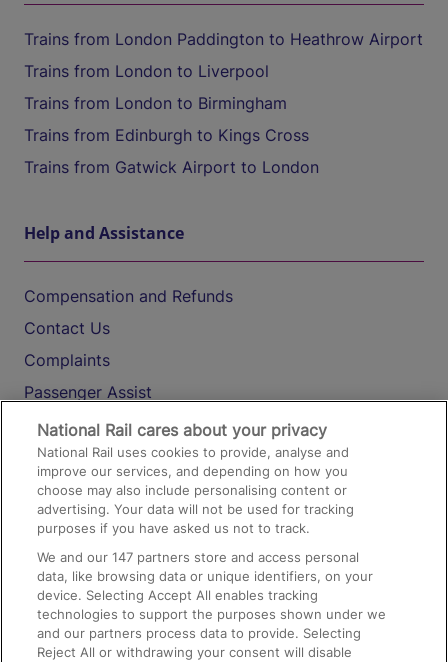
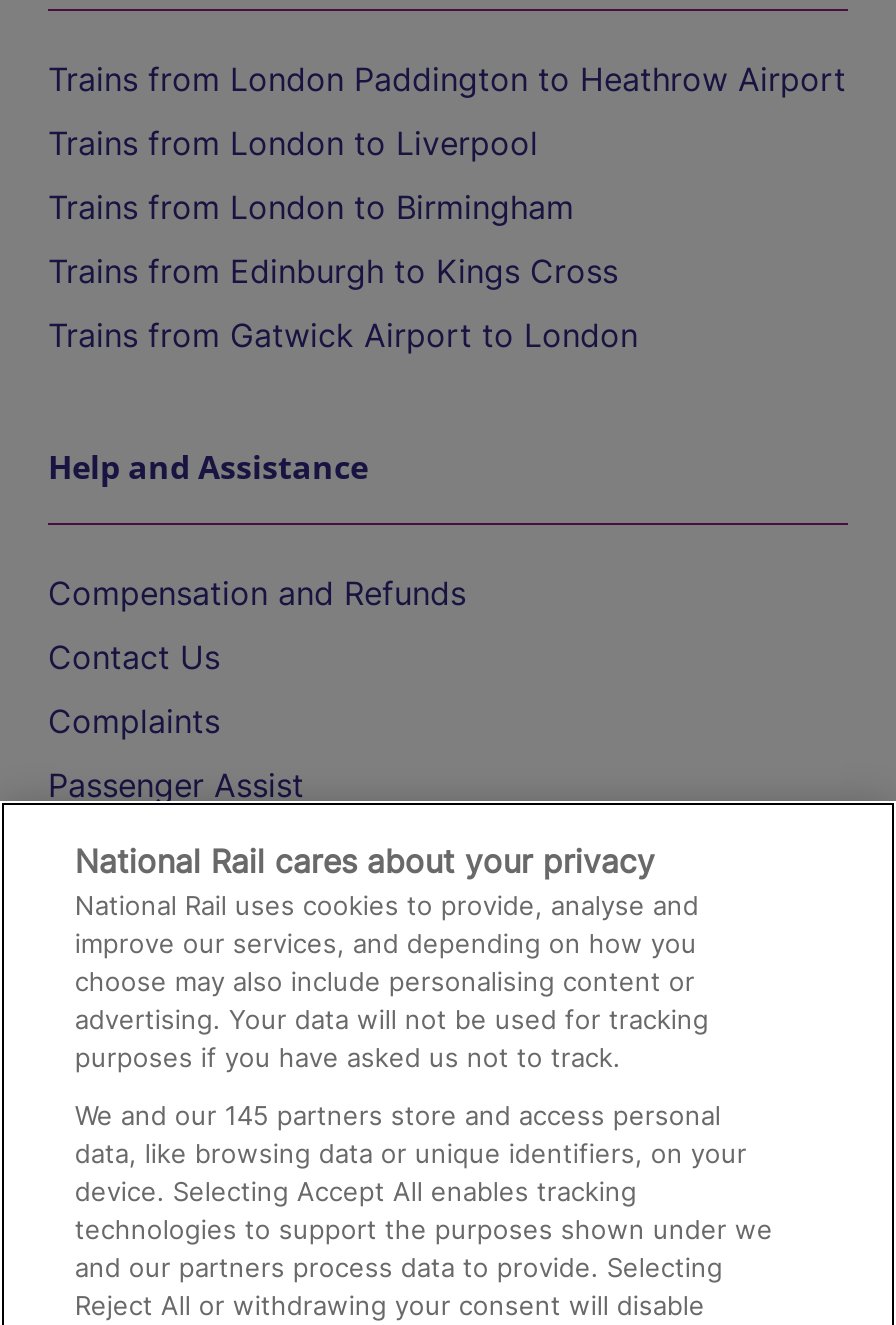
- We and our 147 partners store and access personal
+ We and our 145 partners store and access personal
